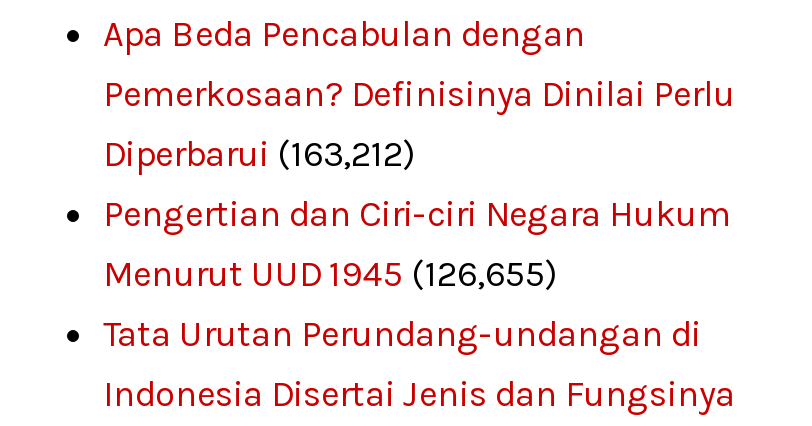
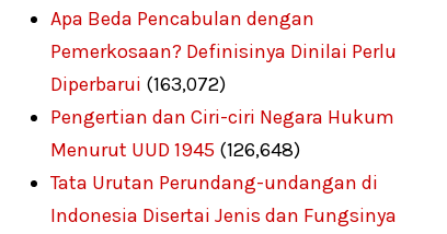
- Diperbarui (163,212)
+ Diperbarui (163,072)

- Menurut UUD 1945 (126,655)
+ Menurut UUD 1945 (126,648)
